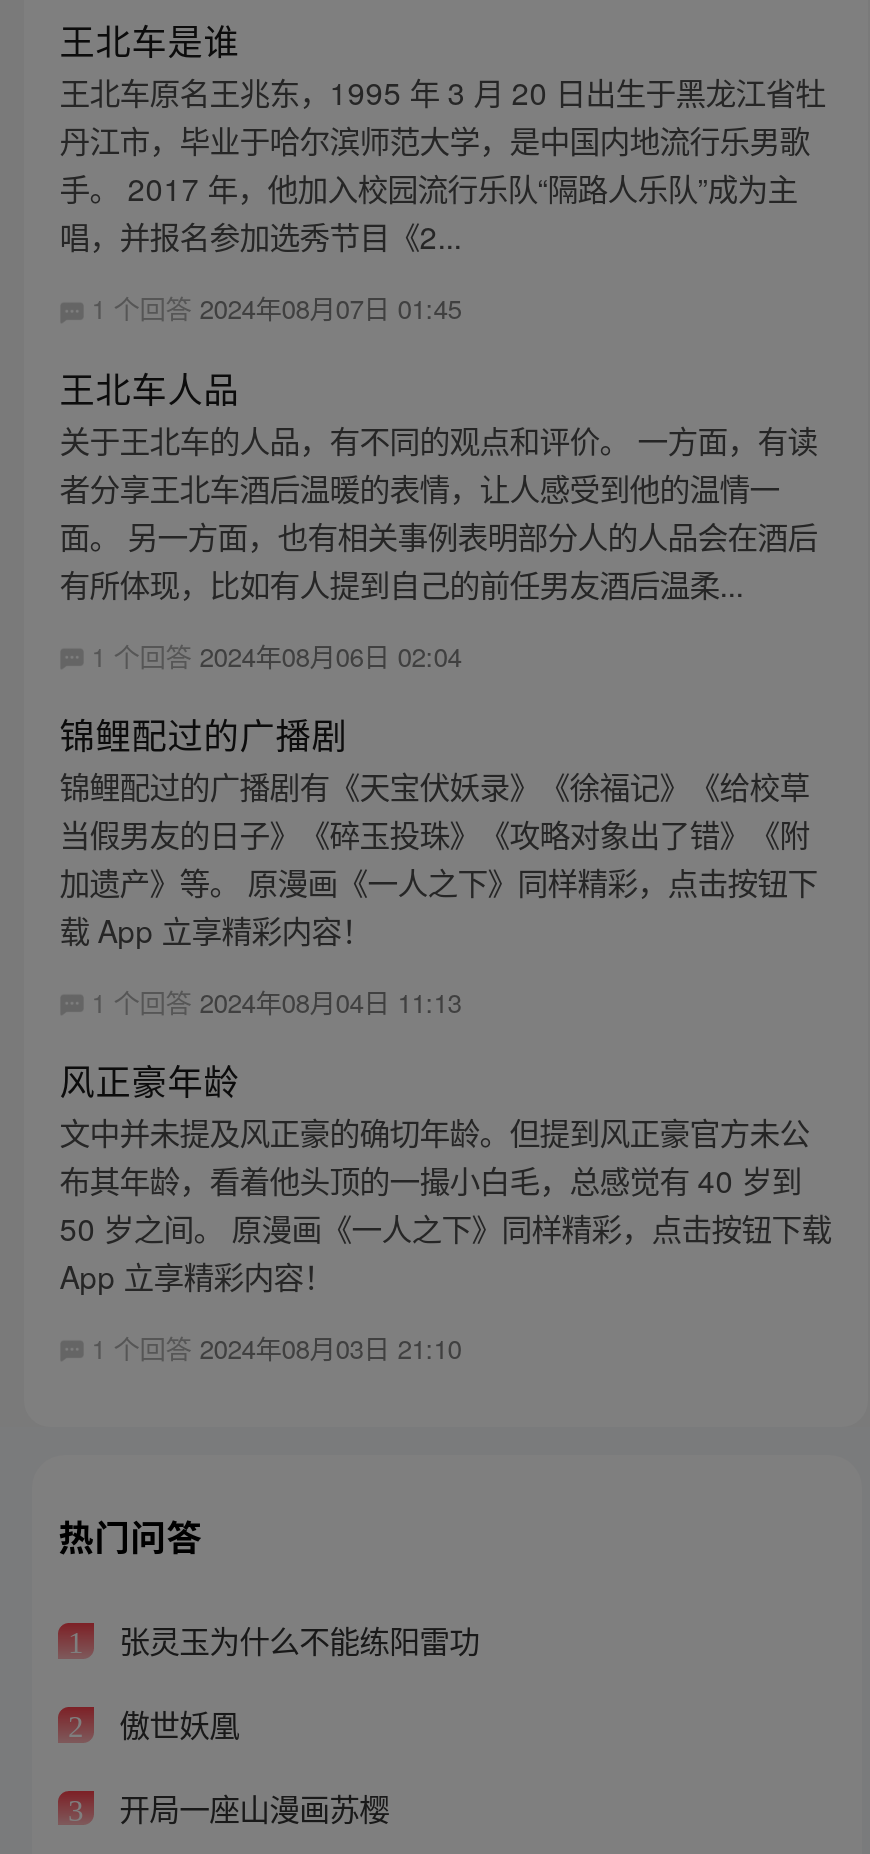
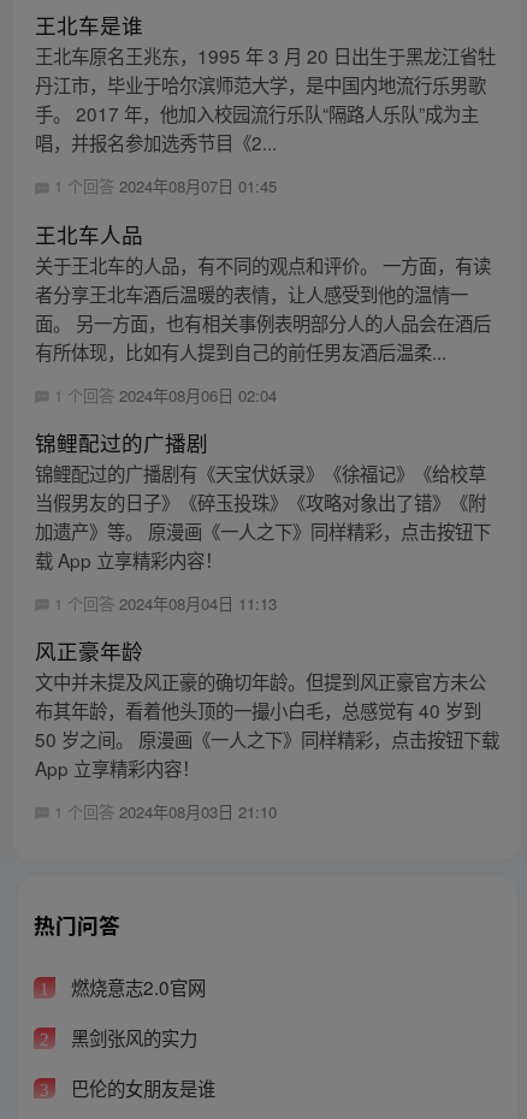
- 张灵玉为什么不能练阳雷功
+ 燃烧意志2.0官网

- 傲世妖凰
+ 黑剑张风的实力

- 开局一座山漫画苏樱
+ 巴伦的女朋友是谁
